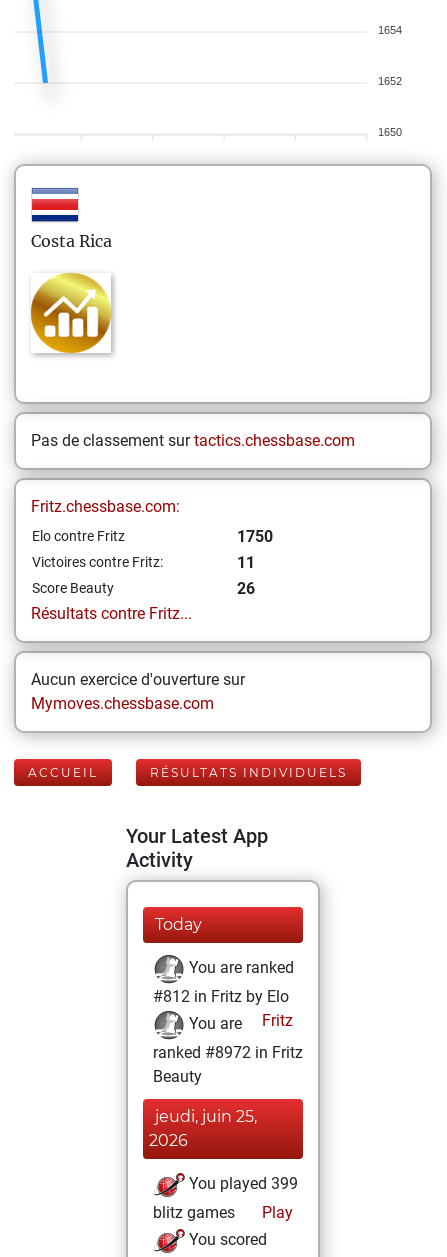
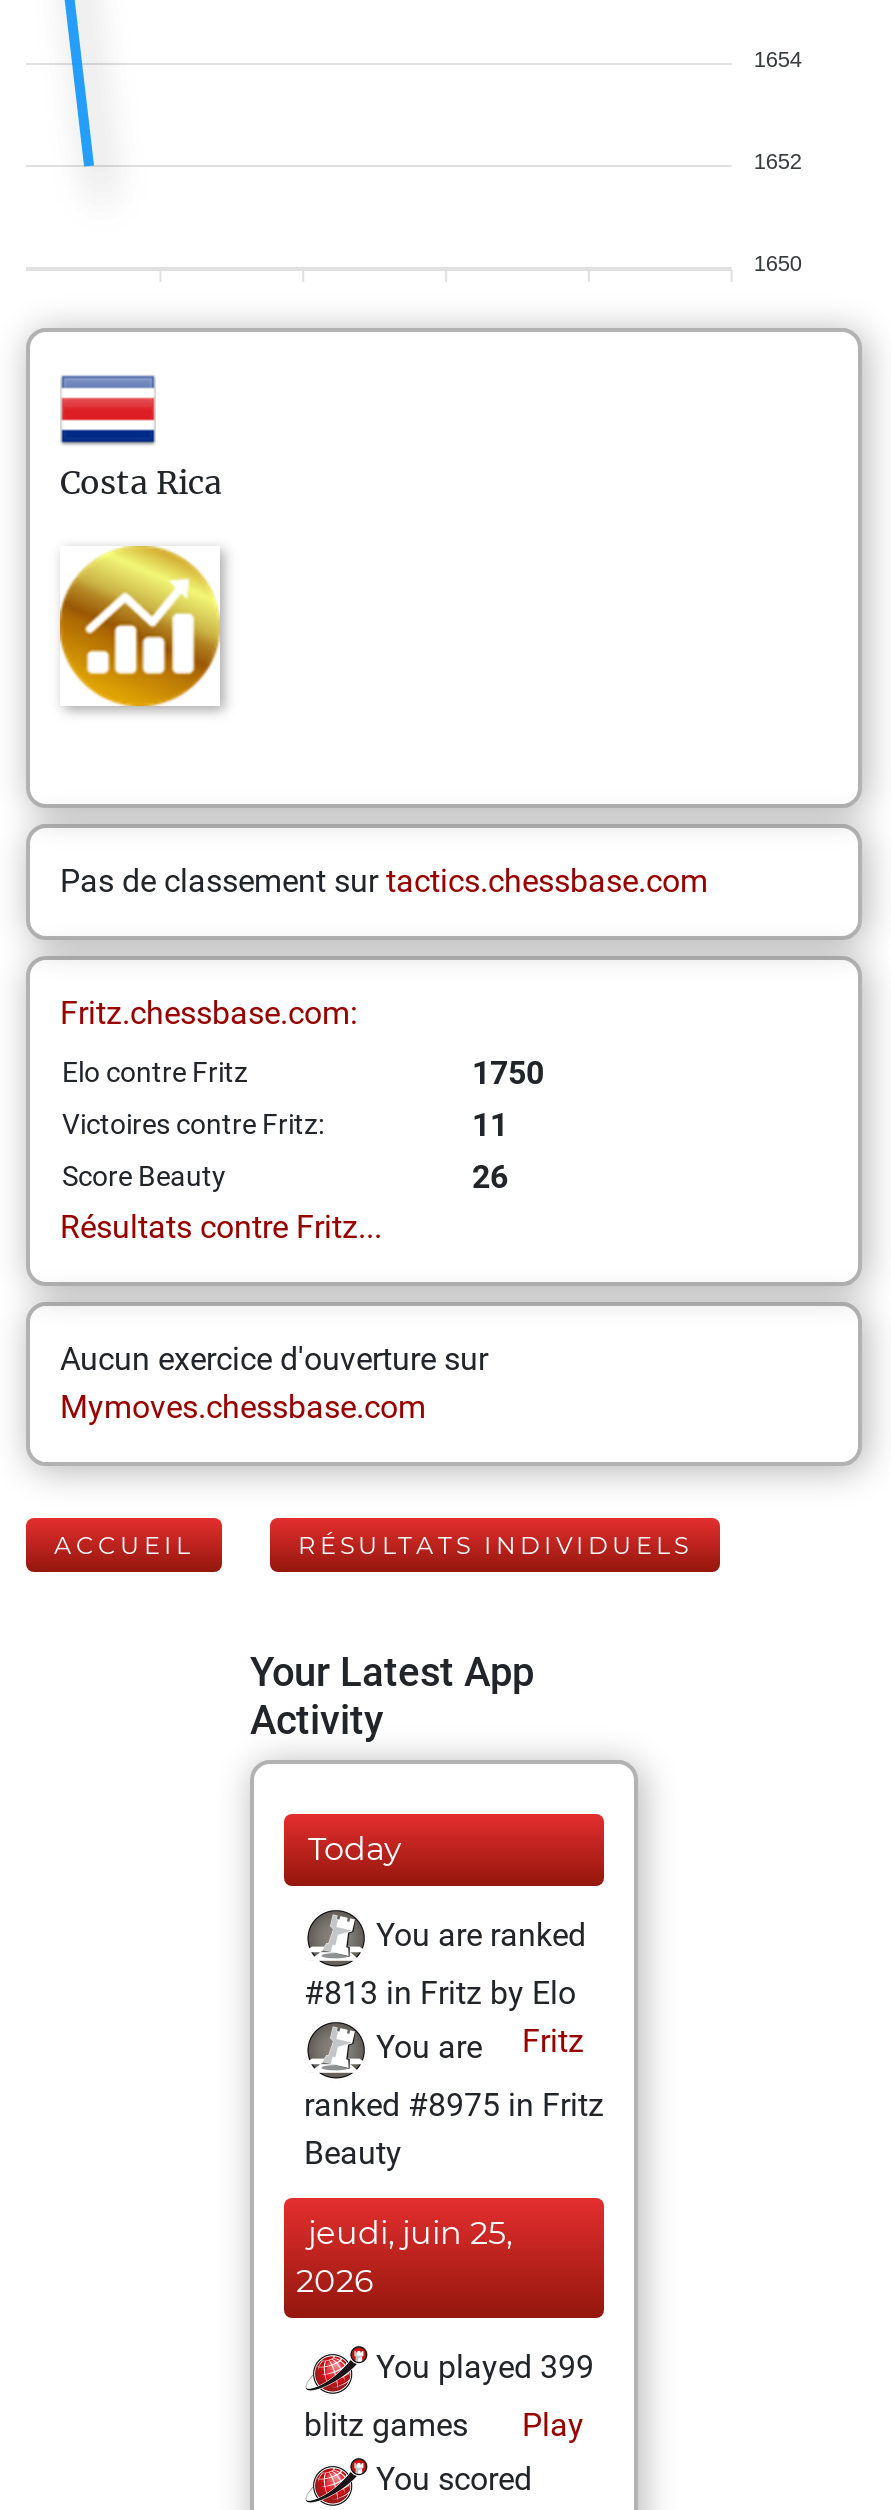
- #812 in Fritz by Elo
+ #813 in Fritz by Elo

- ranked #8972 in Fritz
+ ranked #8975 in Fritz
